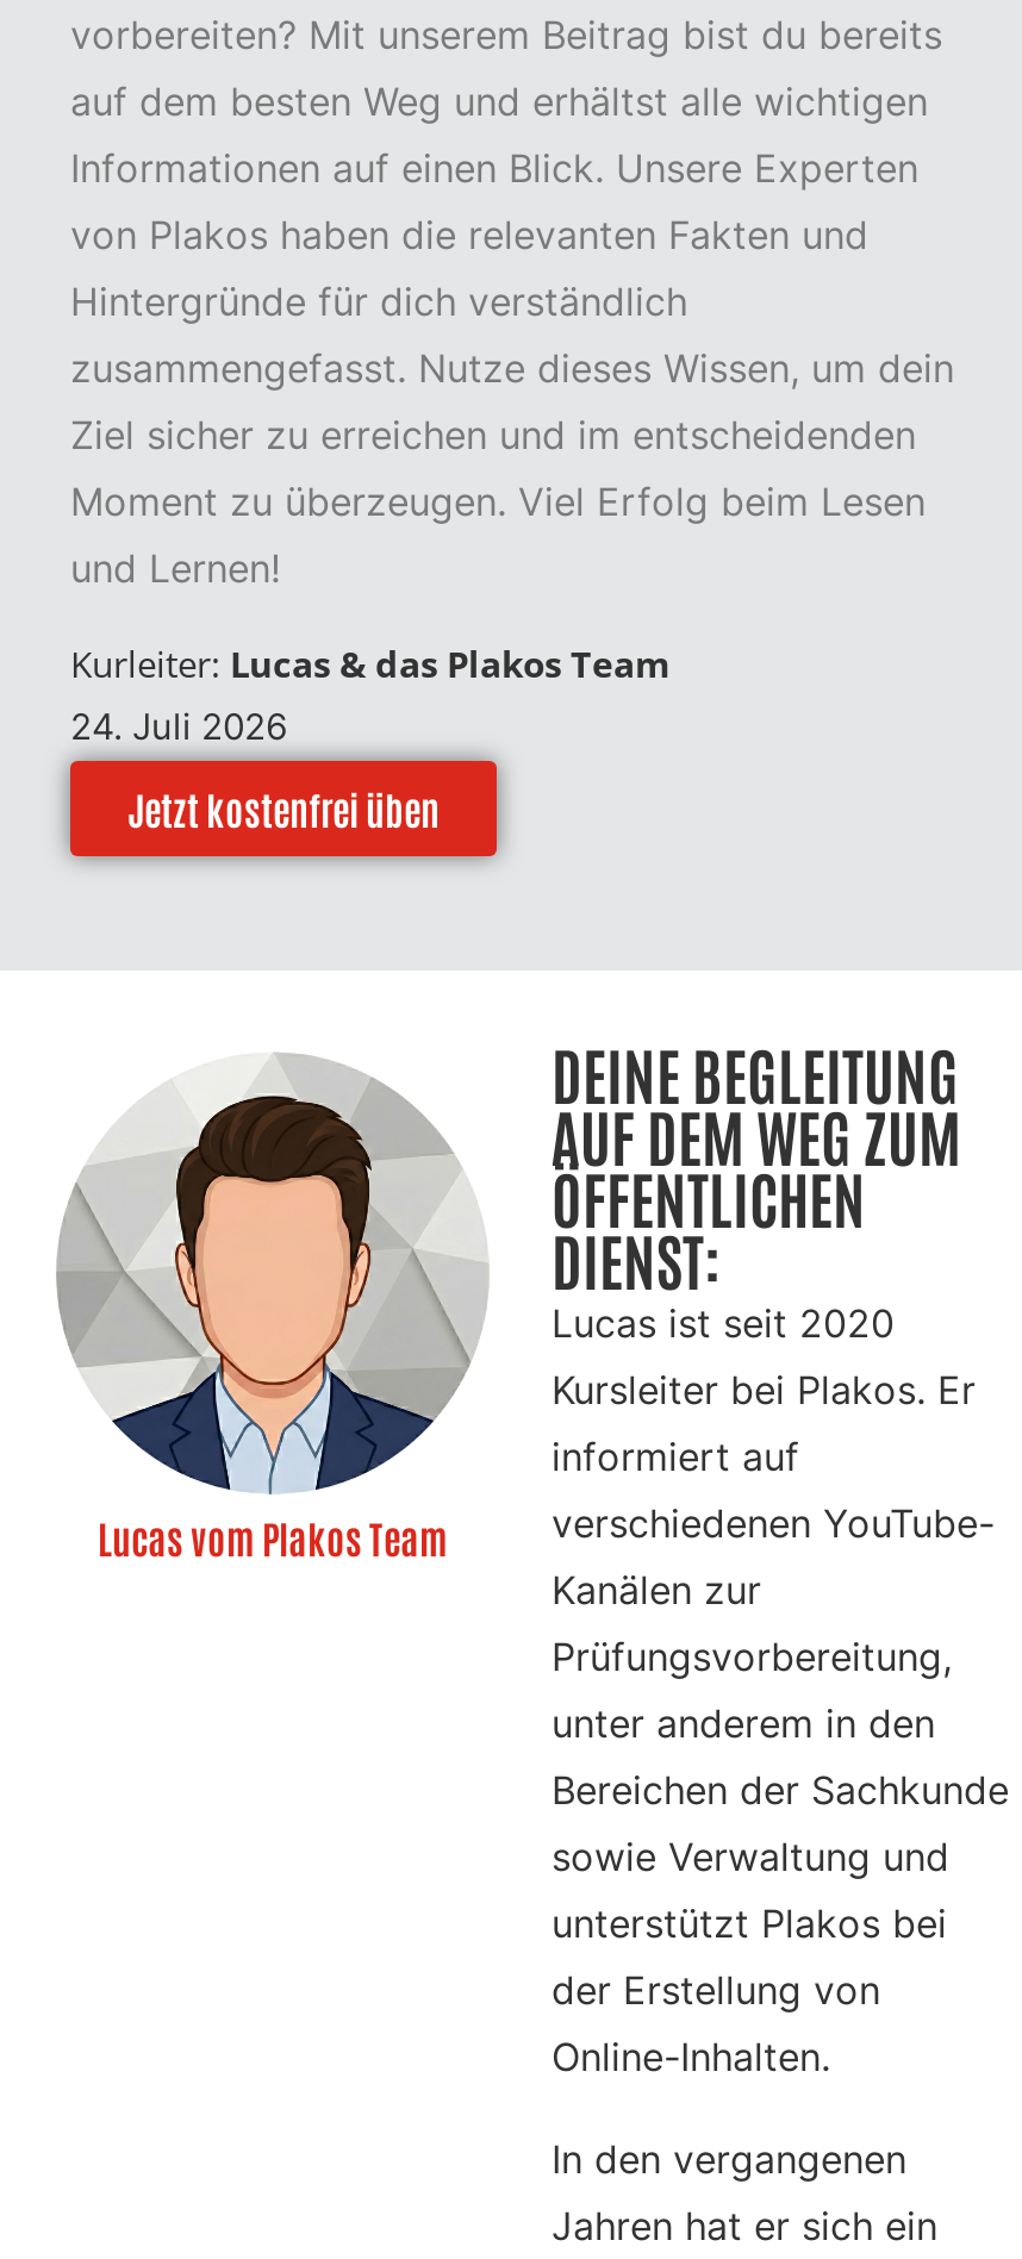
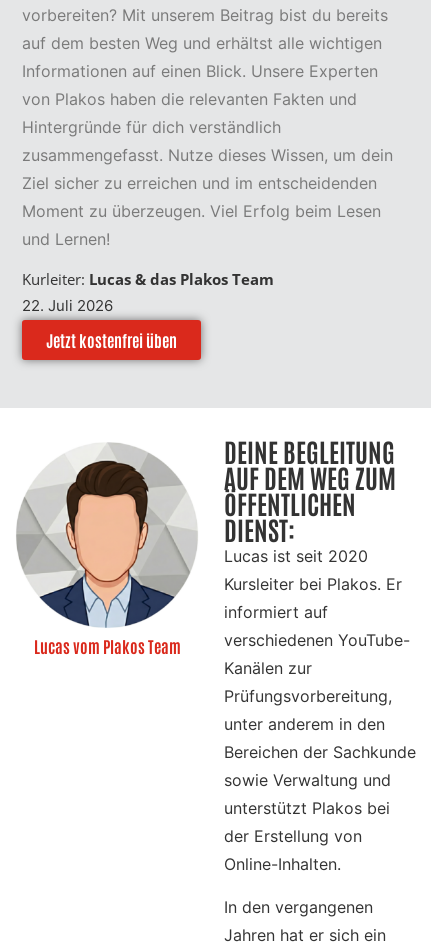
- 24. Juli 2026
+ 22. Juli 2026
